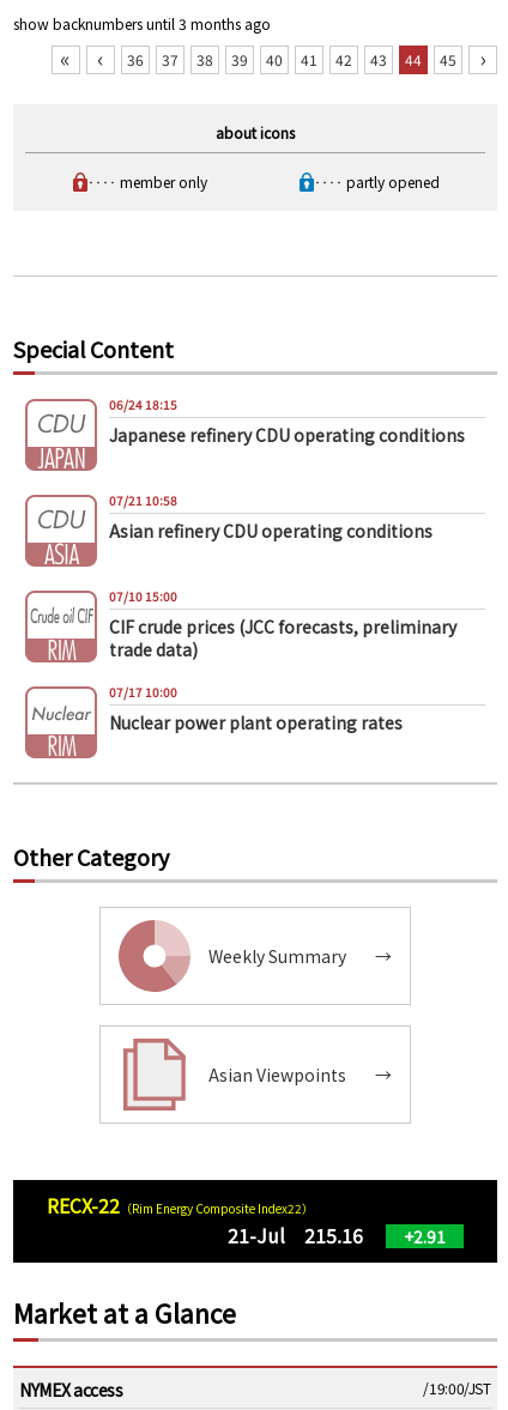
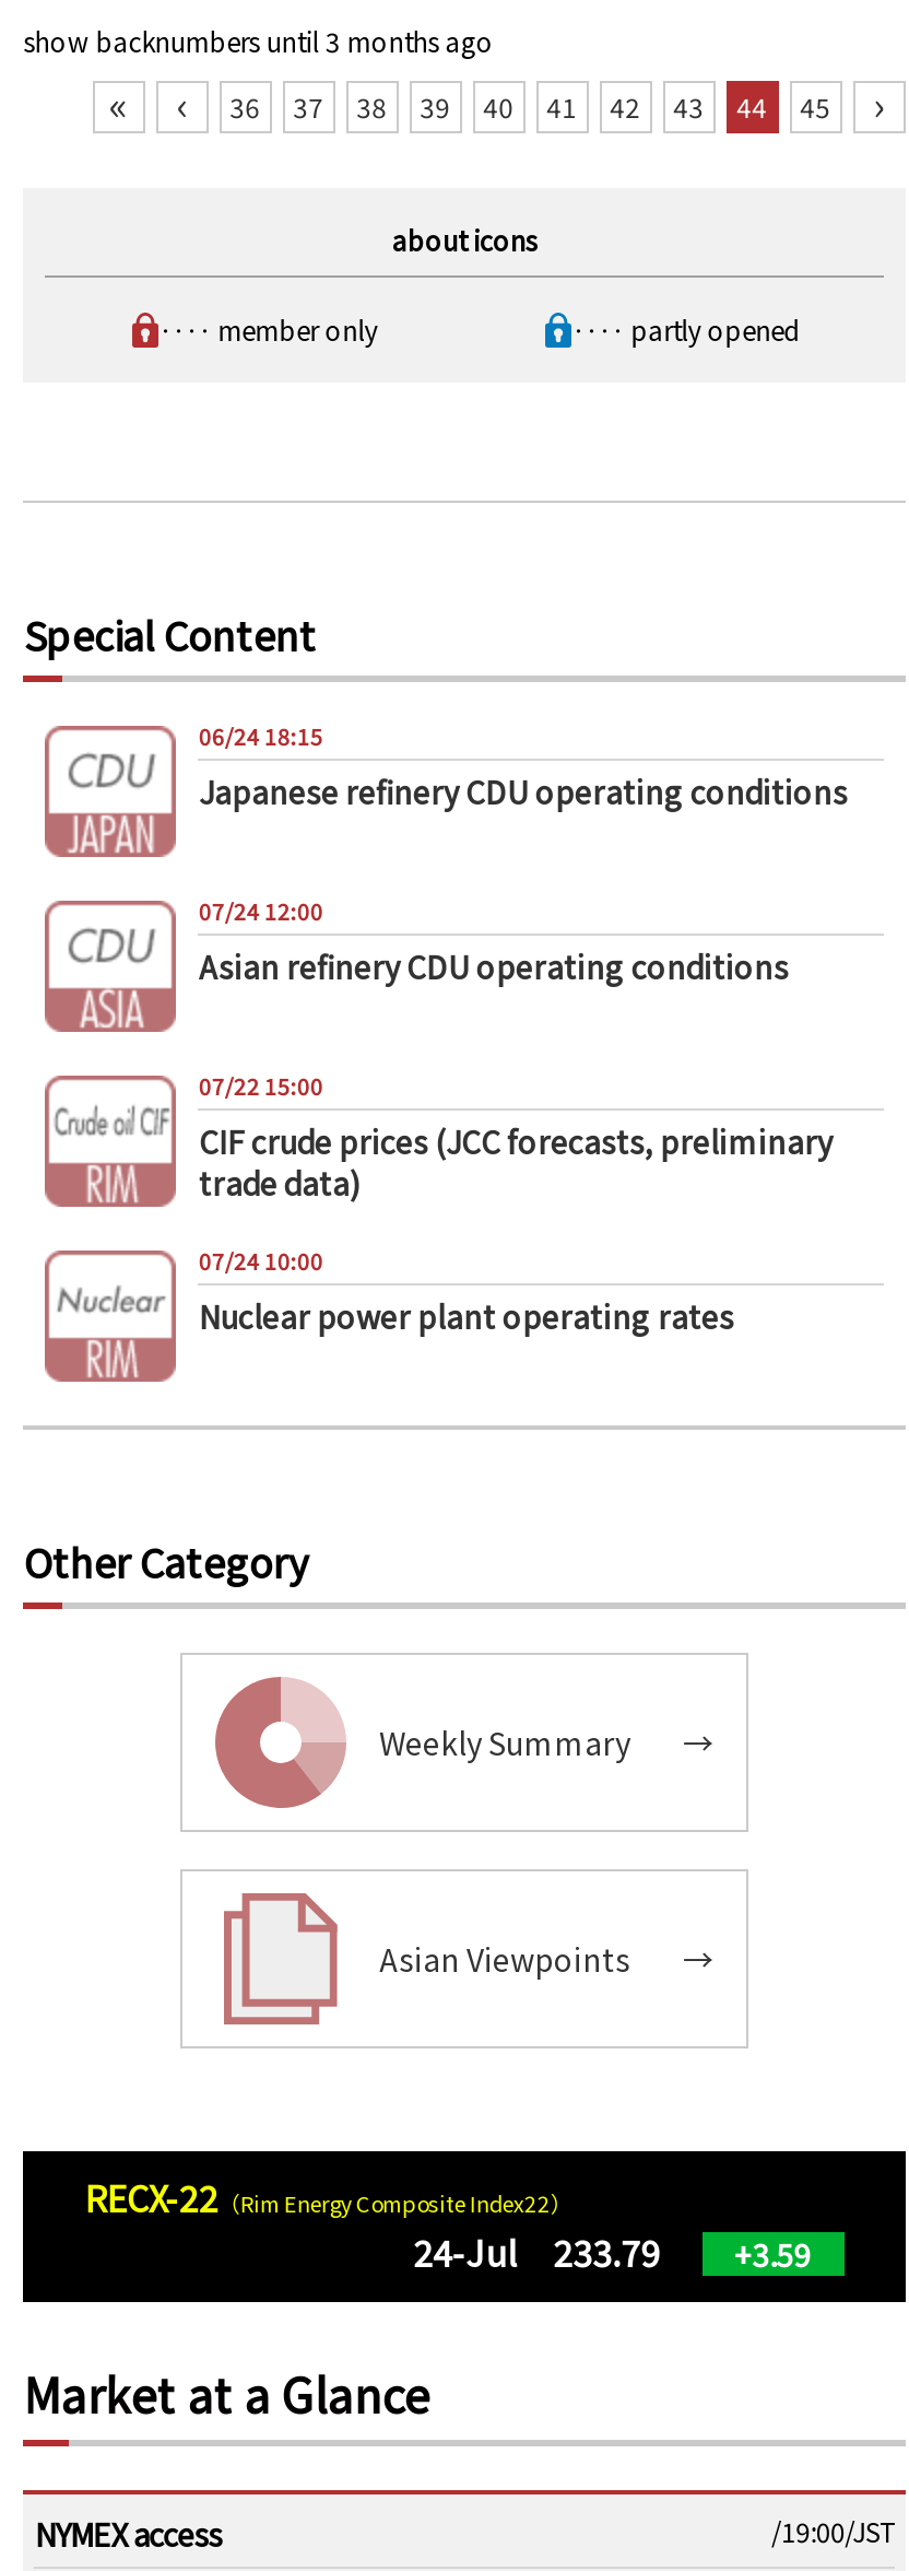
- 07/21 10:58
+ 07/24 12:00

- 07/10 15:00
+ 07/22 15:00

- 07/17 10:00
+ 07/24 10:00

- 21-Jul 215.16
- +2.91
+ 24-Jul 233.79
+ +3.59
